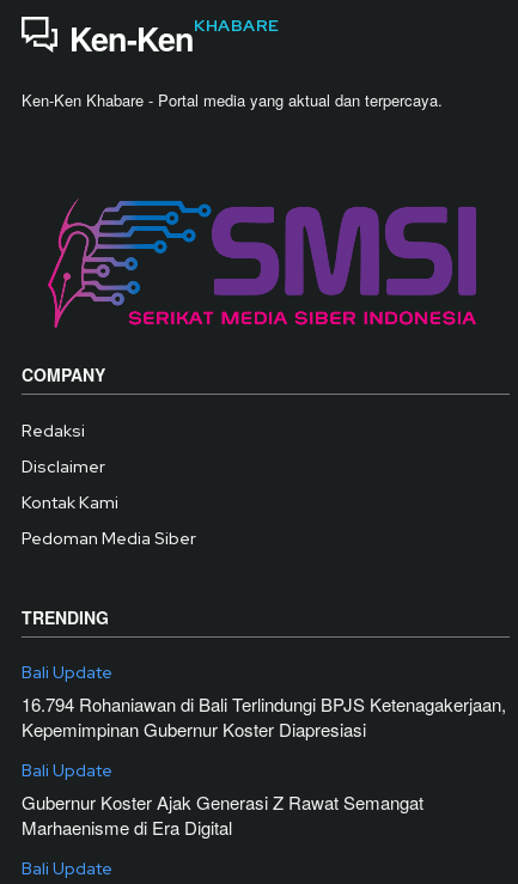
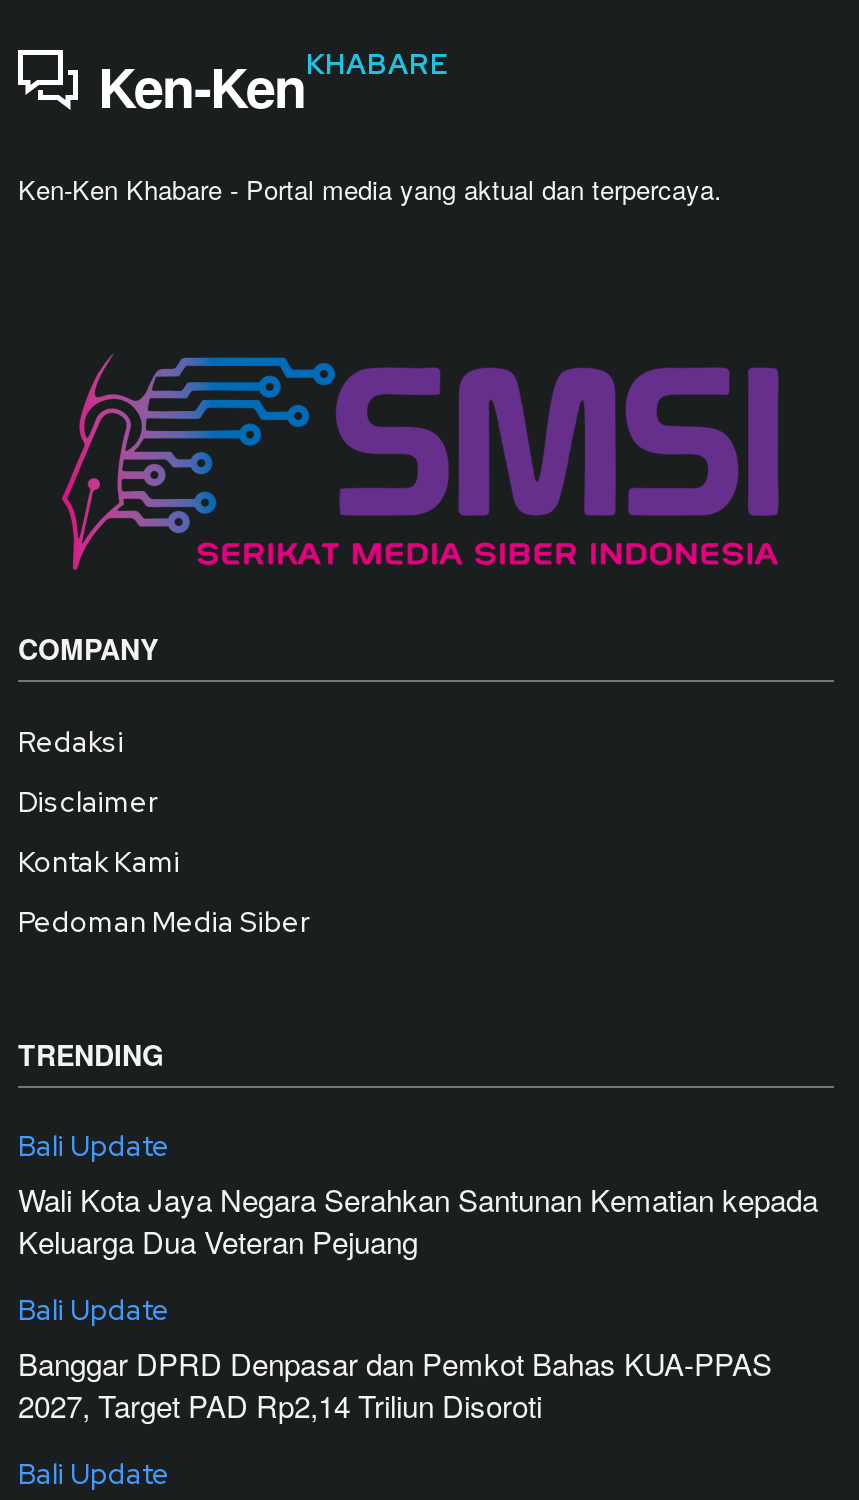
- 16.794 Rohaniawan di Bali Terlindungi BPJS Ketenagakerjaan,
- Kepemimpinan Gubernur Koster Diapresiasi
+ Wali Kota Jaya Negara Serahkan Santunan Kematian kepada
+ Keluarga Dua Veteran Pejuang

- Gubernur Koster Ajak Generasi Z Rawat Semangat
- Marhaenisme di Era Digital
+ Banggar DPRD Denpasar dan Pemkot Bahas KUA-PPAS
+ 2027, Target PAD Rp2,14 Triliun Disoroti
